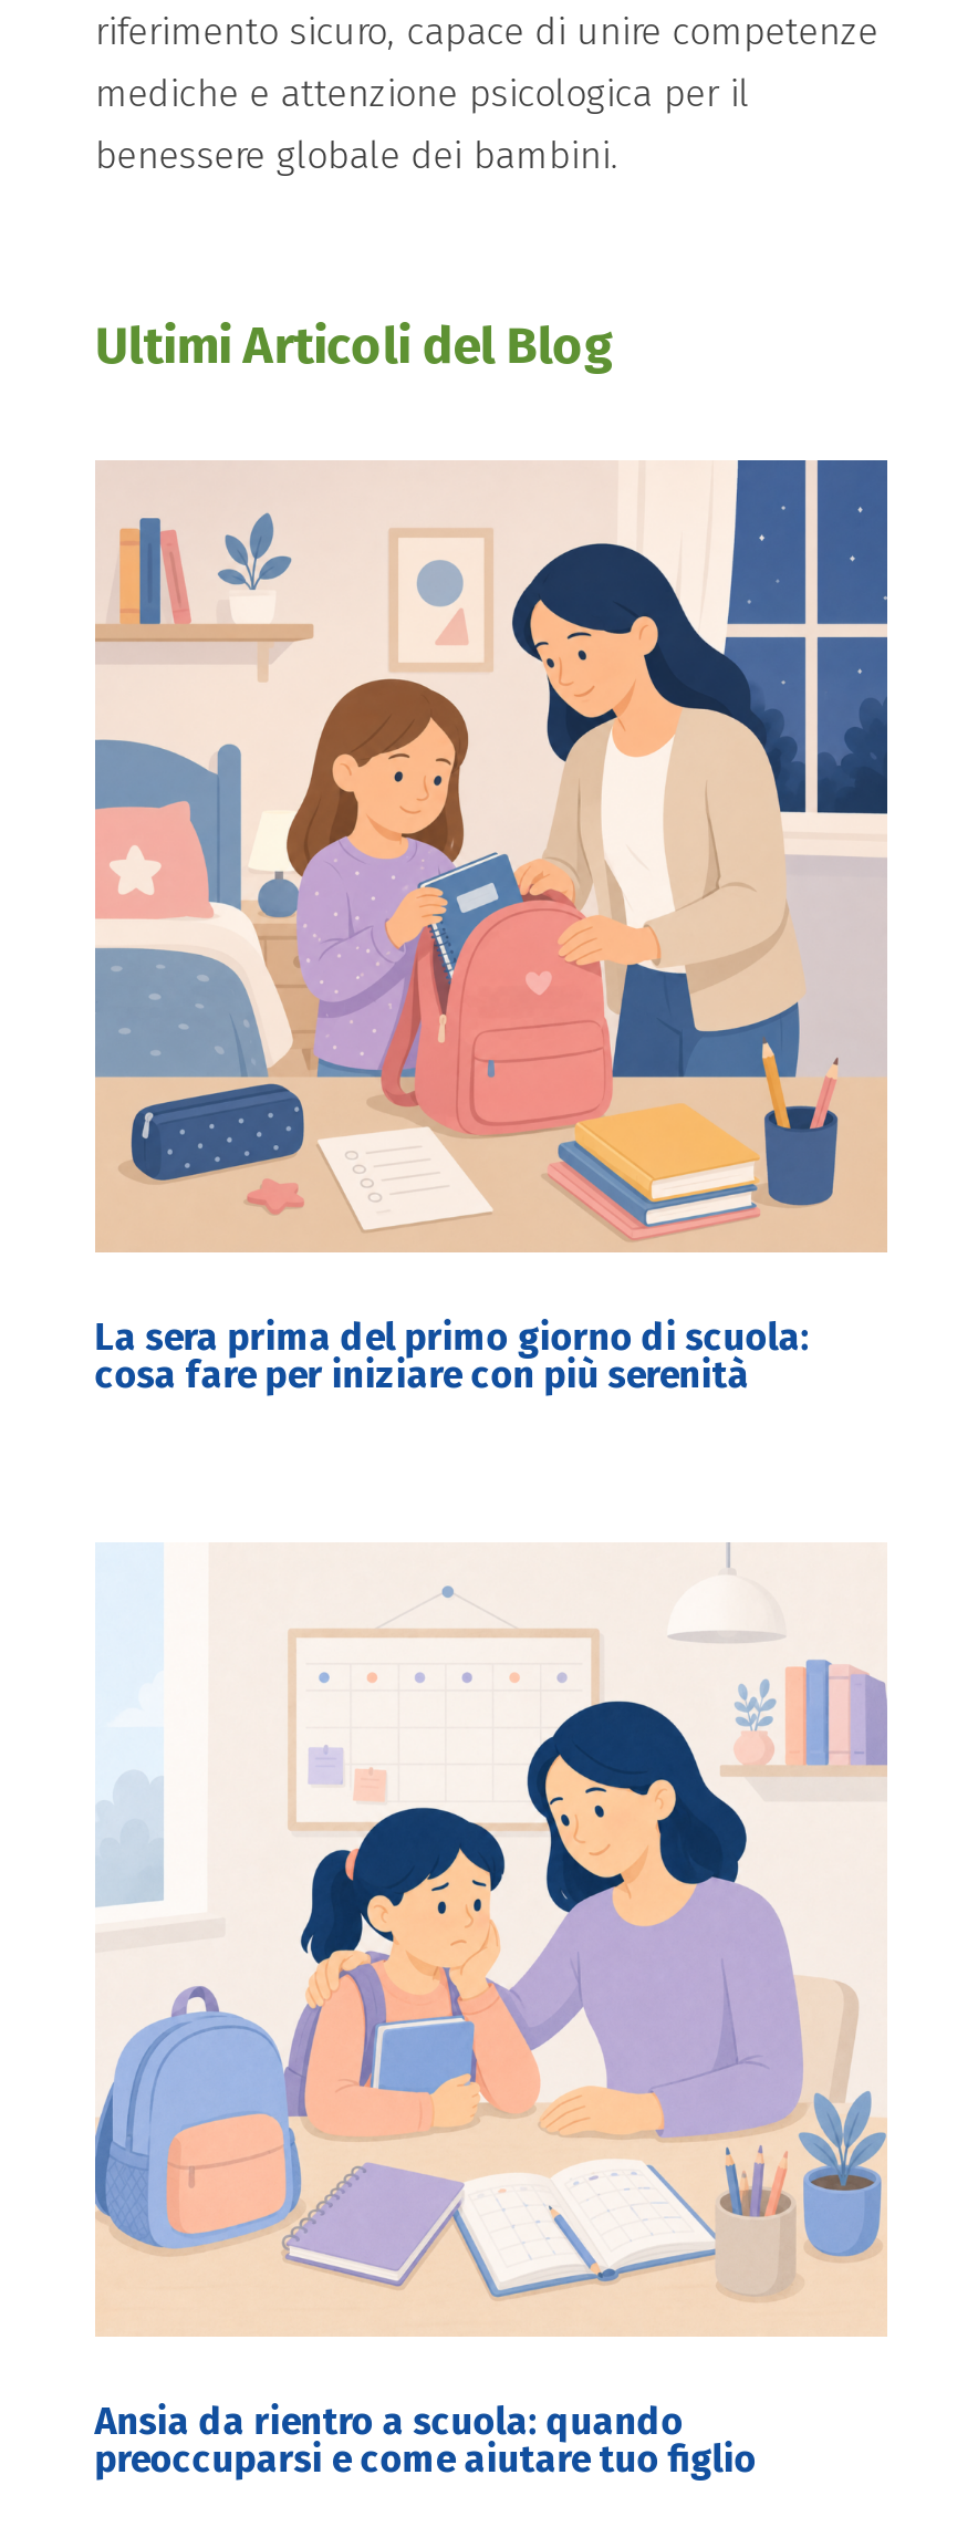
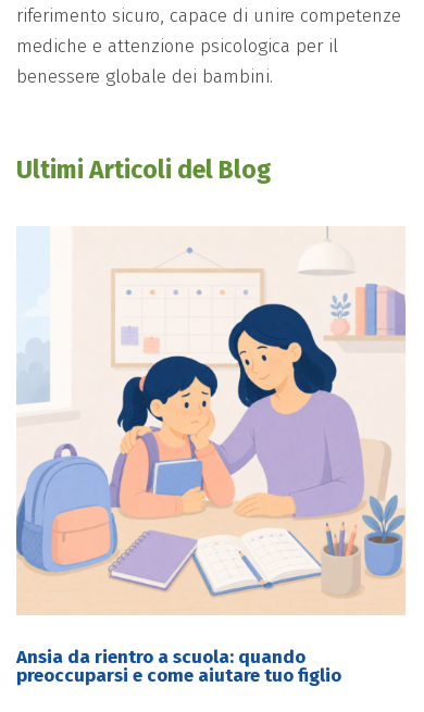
- [image]
- La sera prima del primo giorno di scuola:
- cosa fare per iniziare con più serenità
